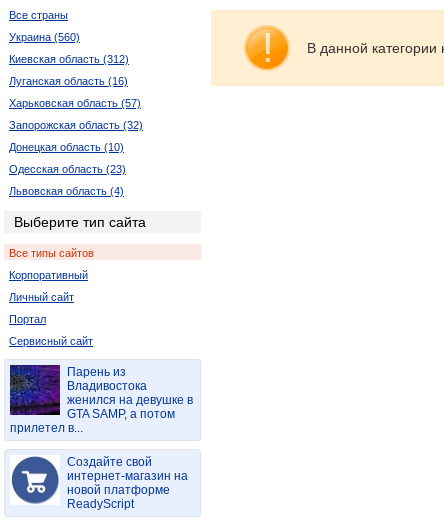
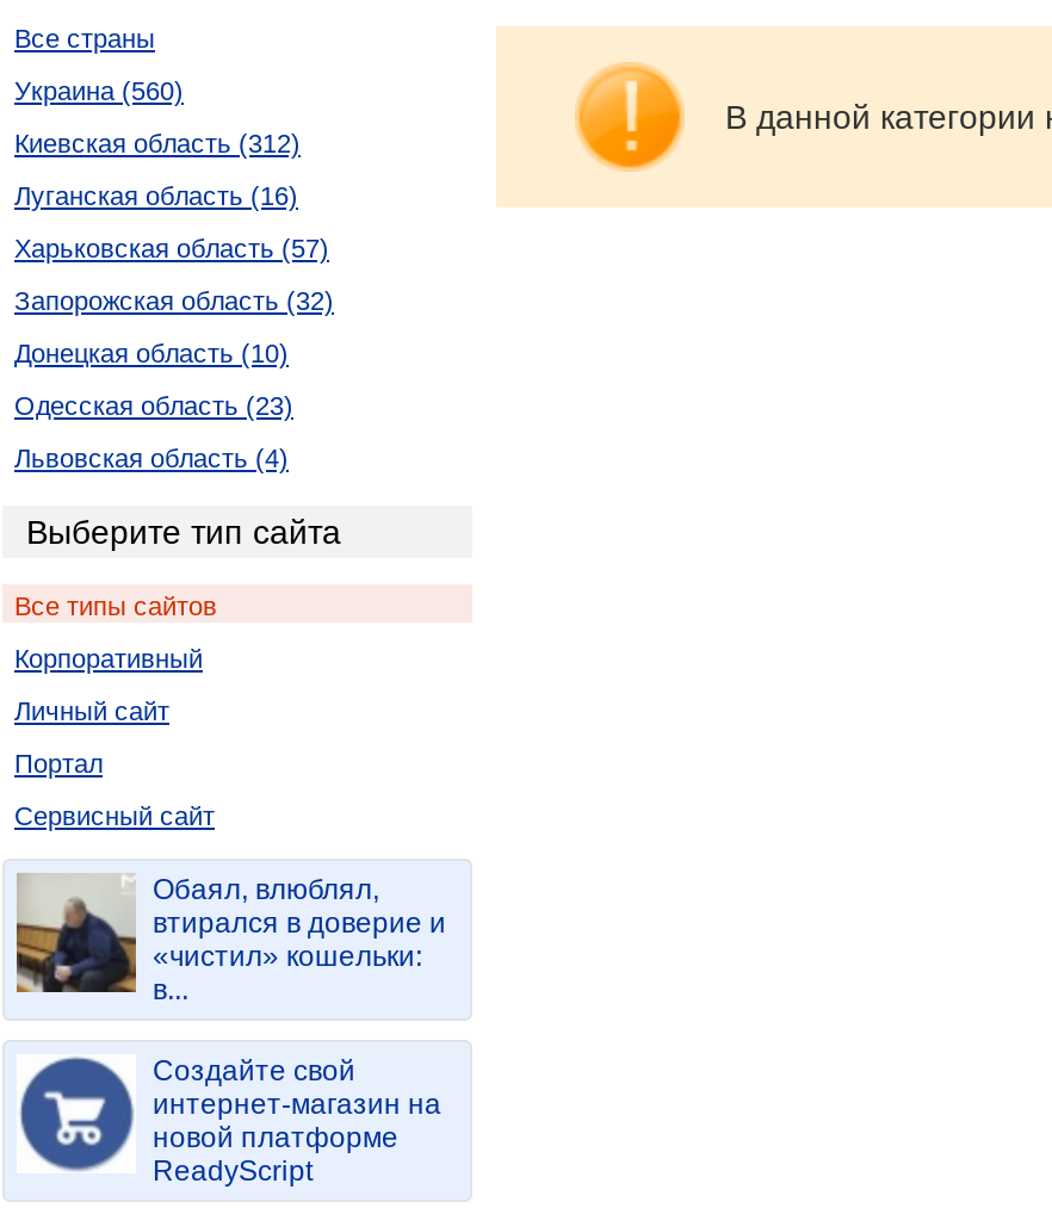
- [image]
- Парень из
- Владивостока
- женился на девушке в
- GTA SAMP, а потом
- прилетел в...
+ [image]
+ Обаял, влюблял,
+ втирался в доверие и
+ «чистил» кошельки:
+ в...
